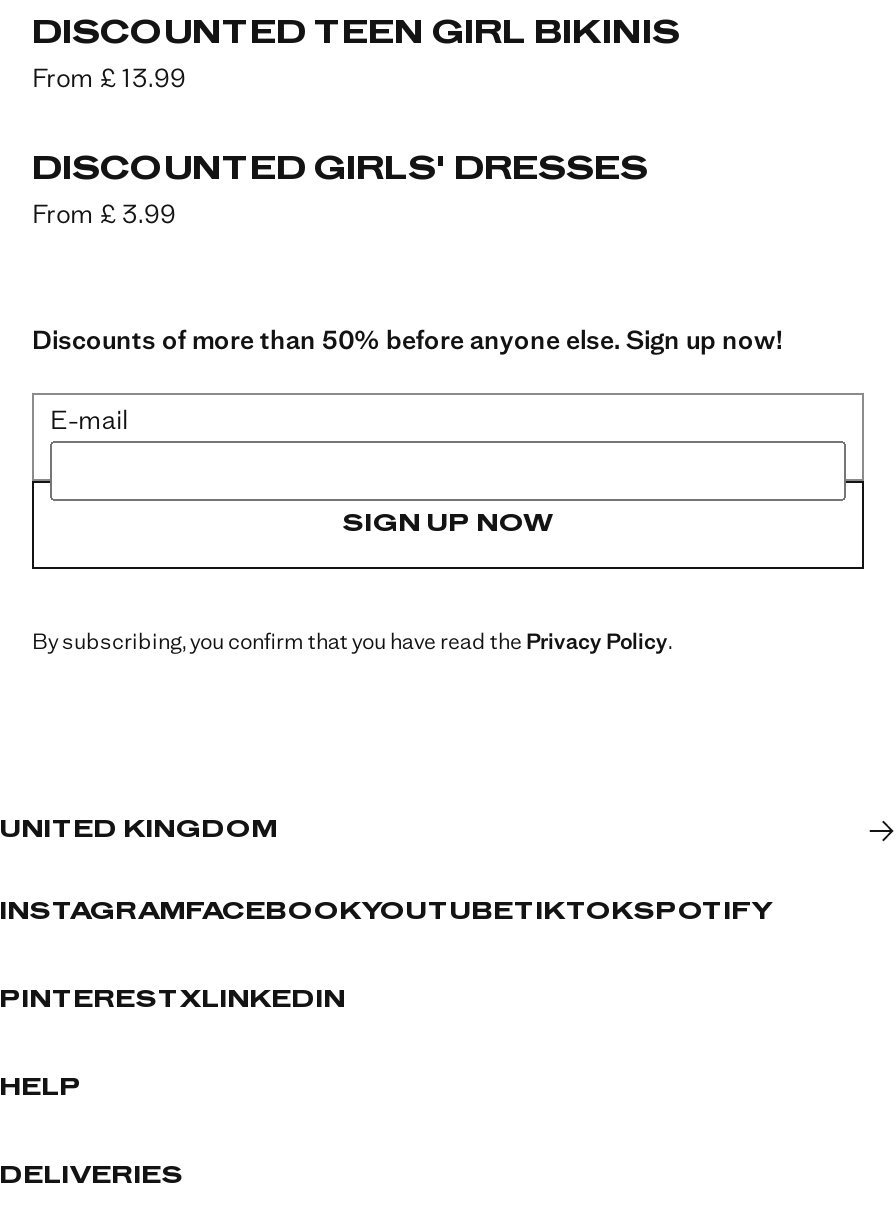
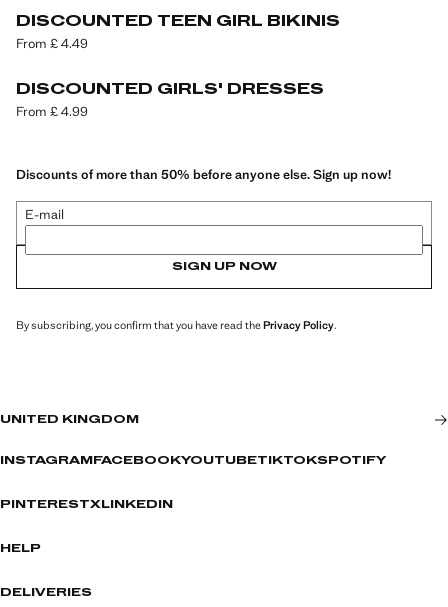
- From £ 13.99
+ From £ 4.49

- From £ 3.99
+ From £ 4.99
